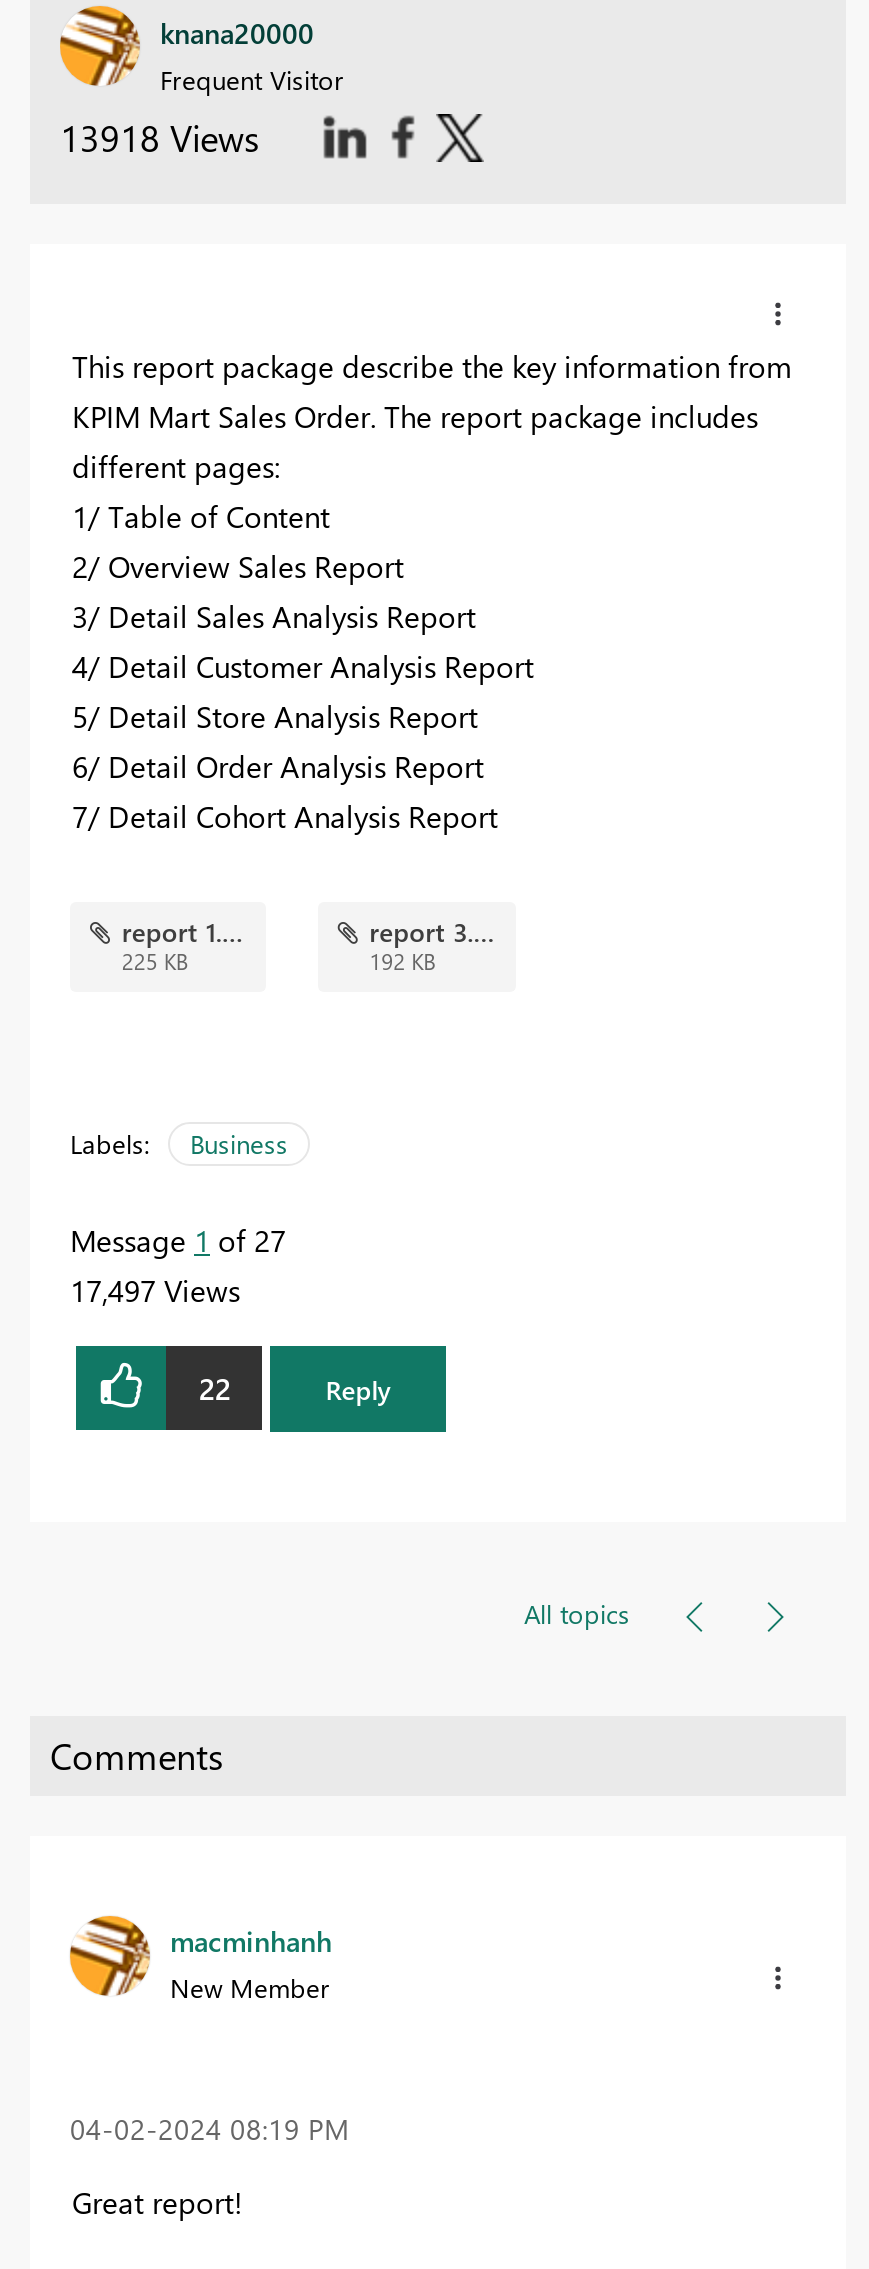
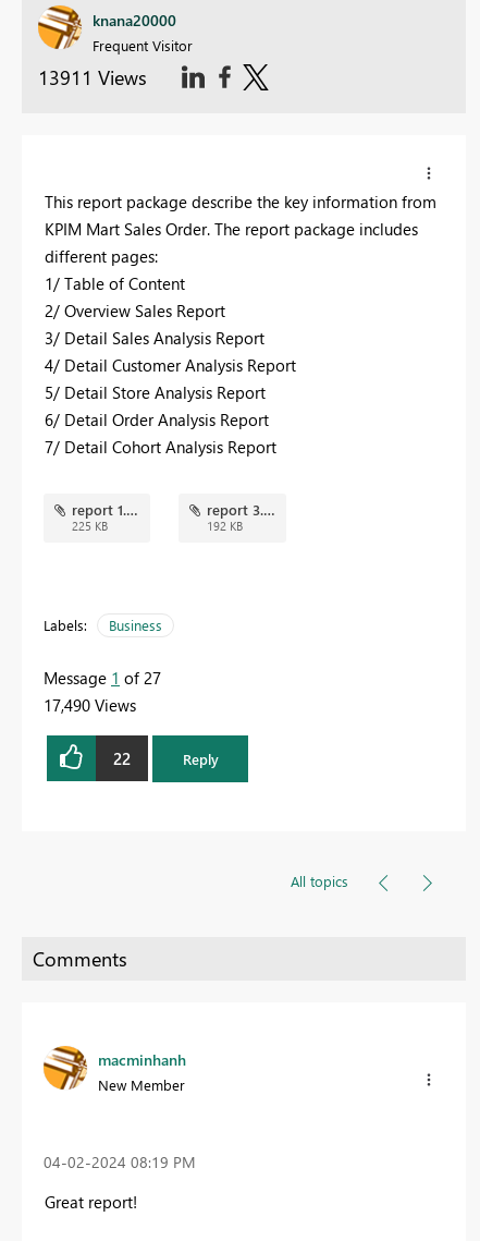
- 13918 Views
+ 13911 Views

- 17,497 Views
+ 17,490 Views
